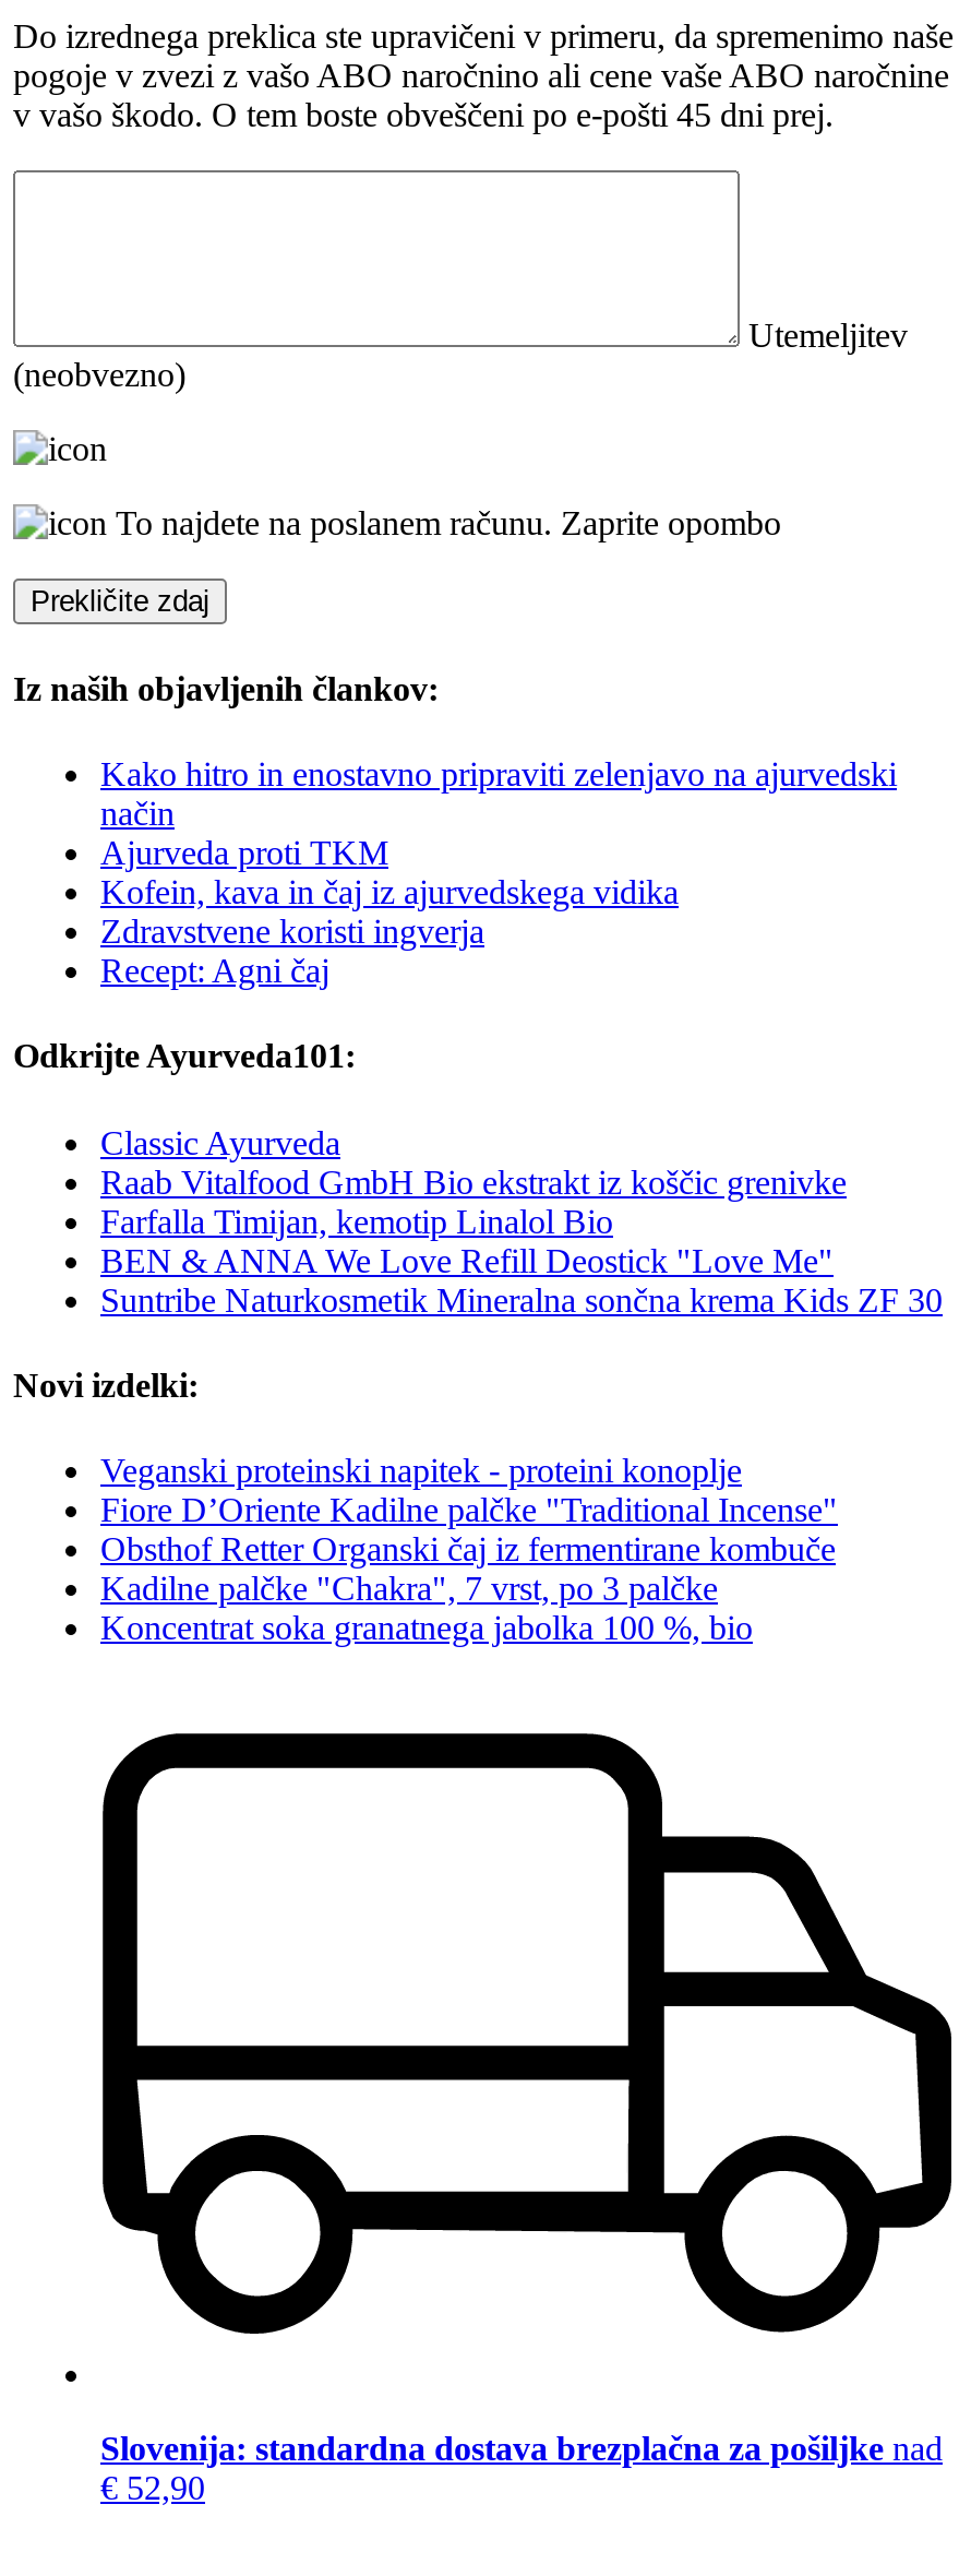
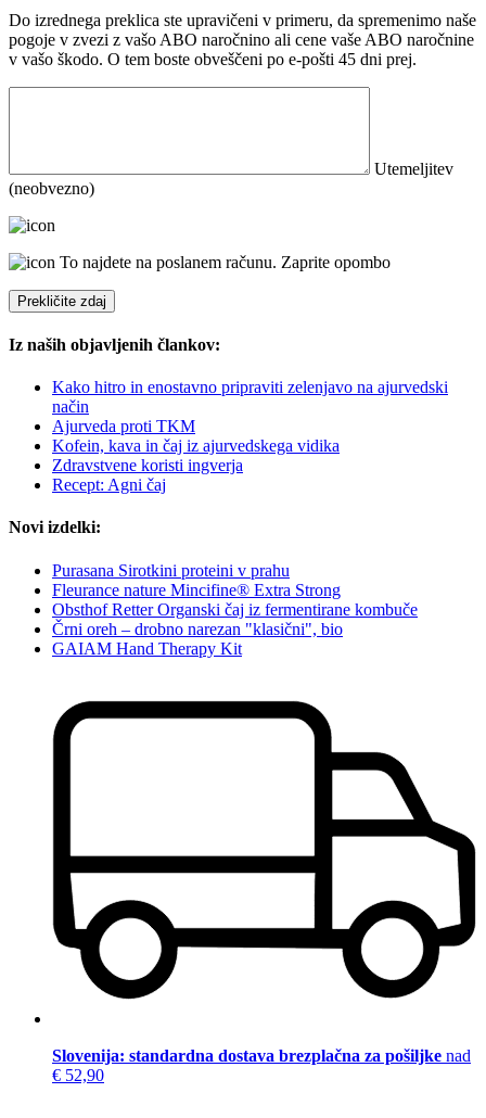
- Odkrijte Ayurveda101:
- Classic Ayurveda
- Raab Vitalfood GmbH Bio ekstrakt iz koščic grenivke
- Farfalla Timijan, kemotip Linalol Bio
- BEN & ANNA We Love Refill Deostick "Love Me"
- Suntribe Naturkosmetik Mineralna sončna krema Kids ZF 30

- Veganski proteinski napitek - proteini konoplje
- Fiore D’Oriente Kadilne palčke "Traditional Incense"
+ Purasana Sirotkini proteini v prahu
+ Fleurance nature Mincifine® Extra Strong

- Kadilne palčke "Chakra", 7 vrst, po 3 palčke
- Koncentrat soka granatnega jabolka 100 %, bio
+ Črni oreh – drobno narezan "klasični", bio
+ GAIAM Hand Therapy Kit
